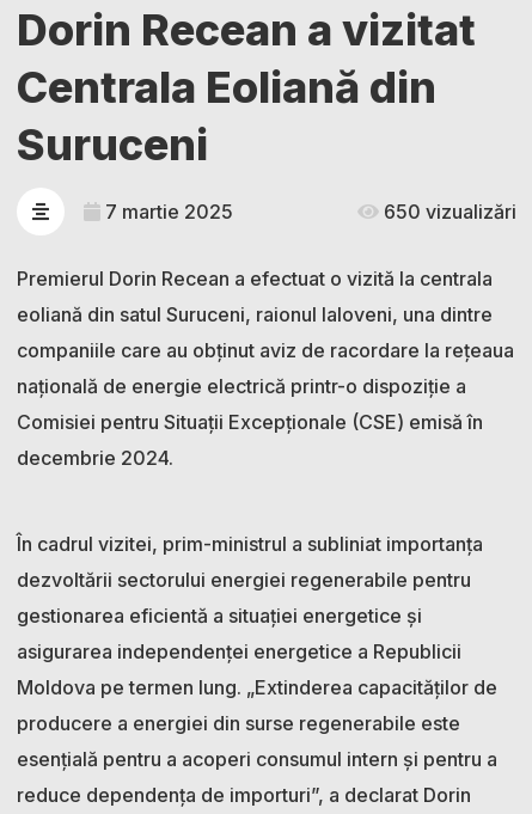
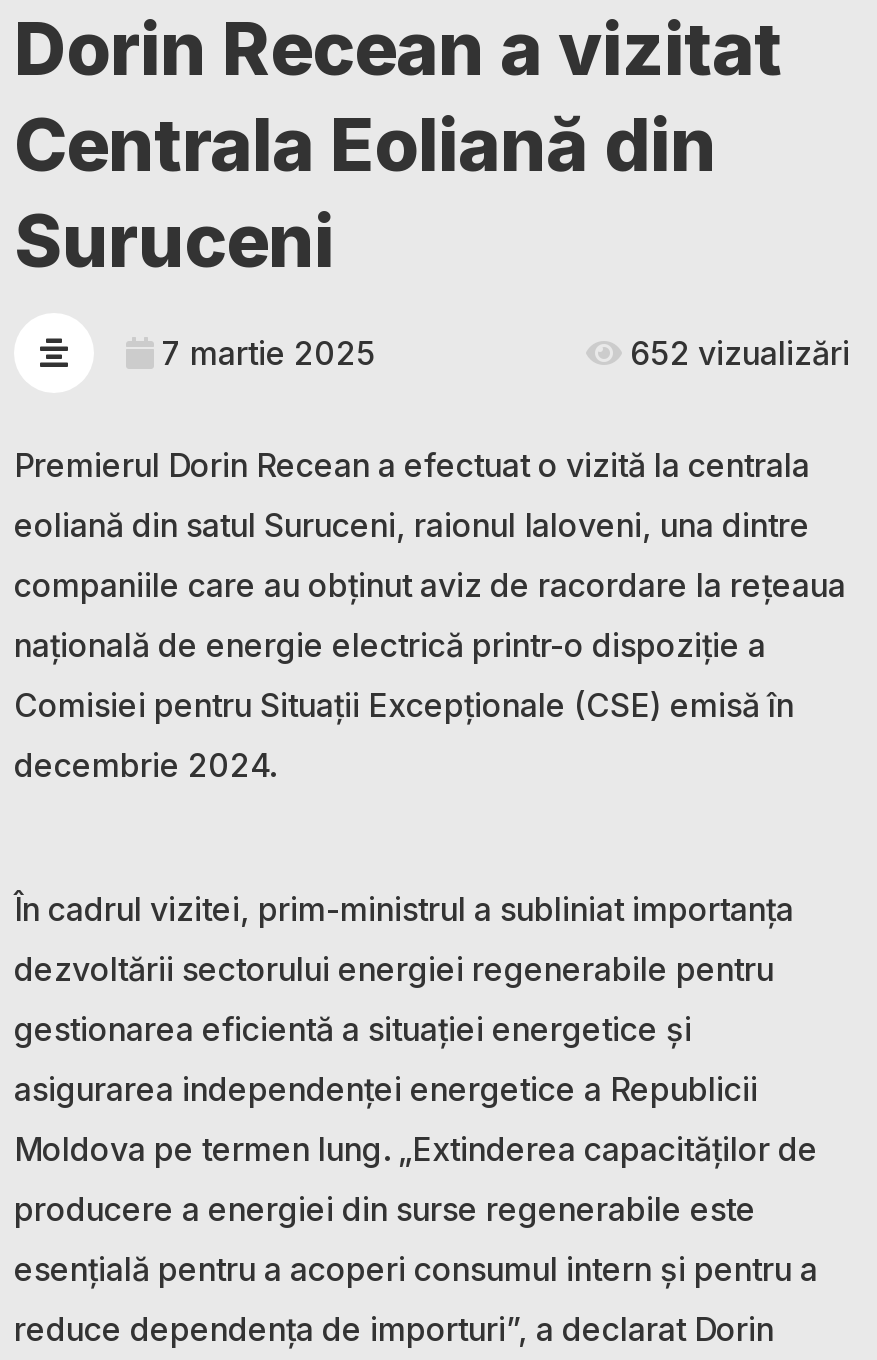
- 650 vizualizări
+ 652 vizualizări
